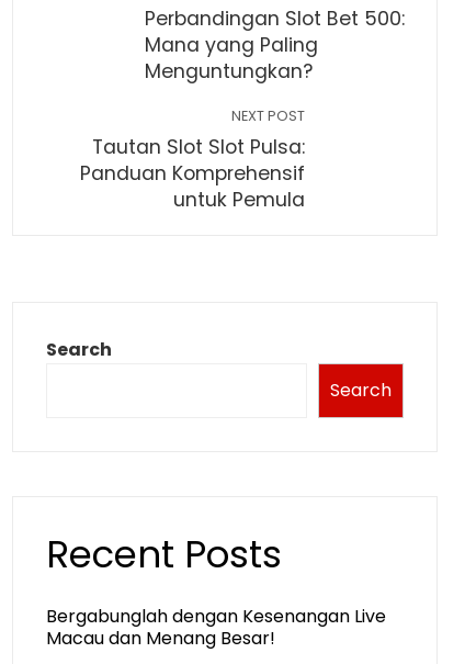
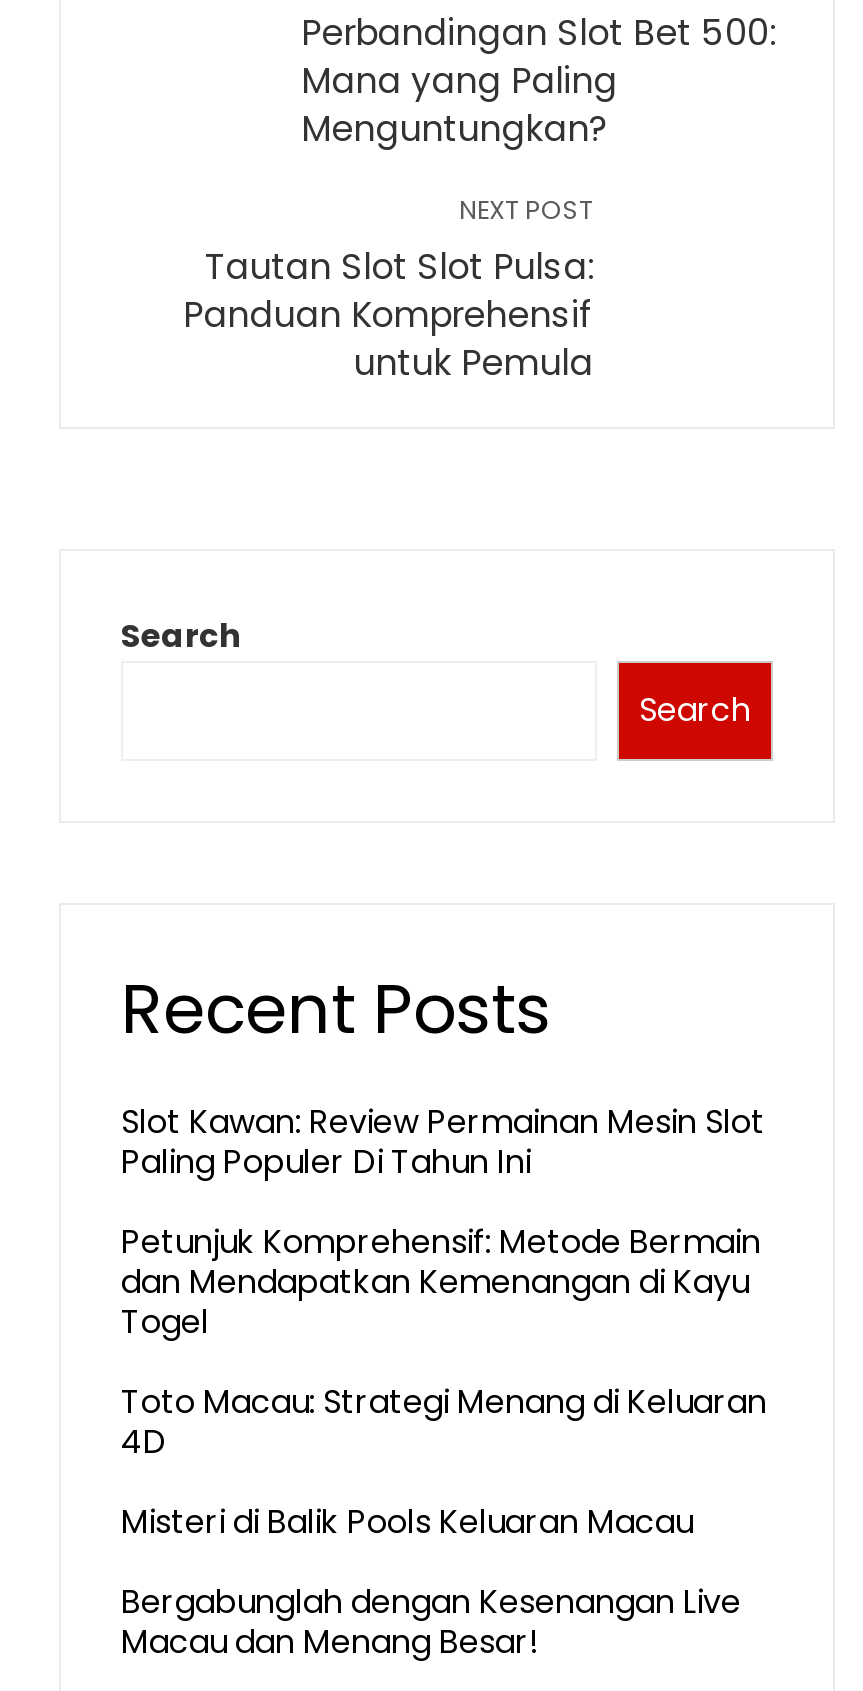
+ Slot Kawan: Review Permainan Mesin Slot
+ Paling Populer Di Tahun Ini
+ Petunjuk Komprehensif: Metode Bermain
+ dan Mendapatkan Kemenangan di Kayu
+ Togel
+ Toto Macau: Strategi Menang di Keluaran
+ 4D
+ Misteri di Balik Pools Keluaran Macau
